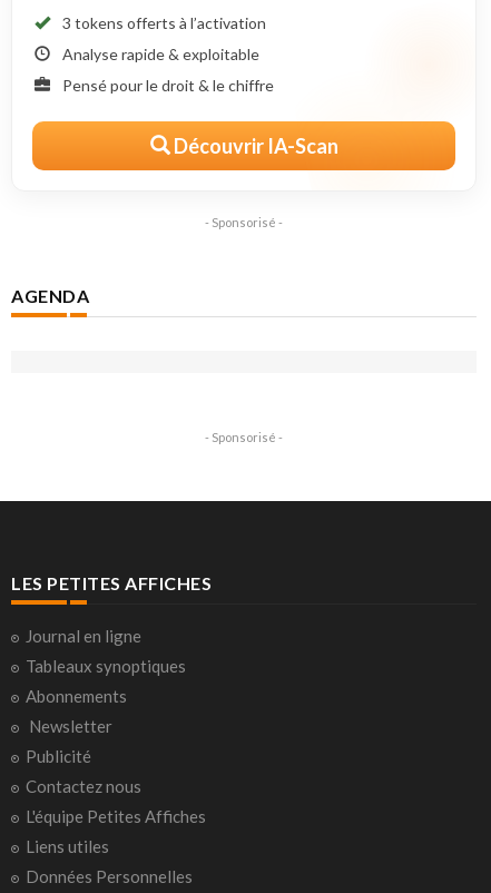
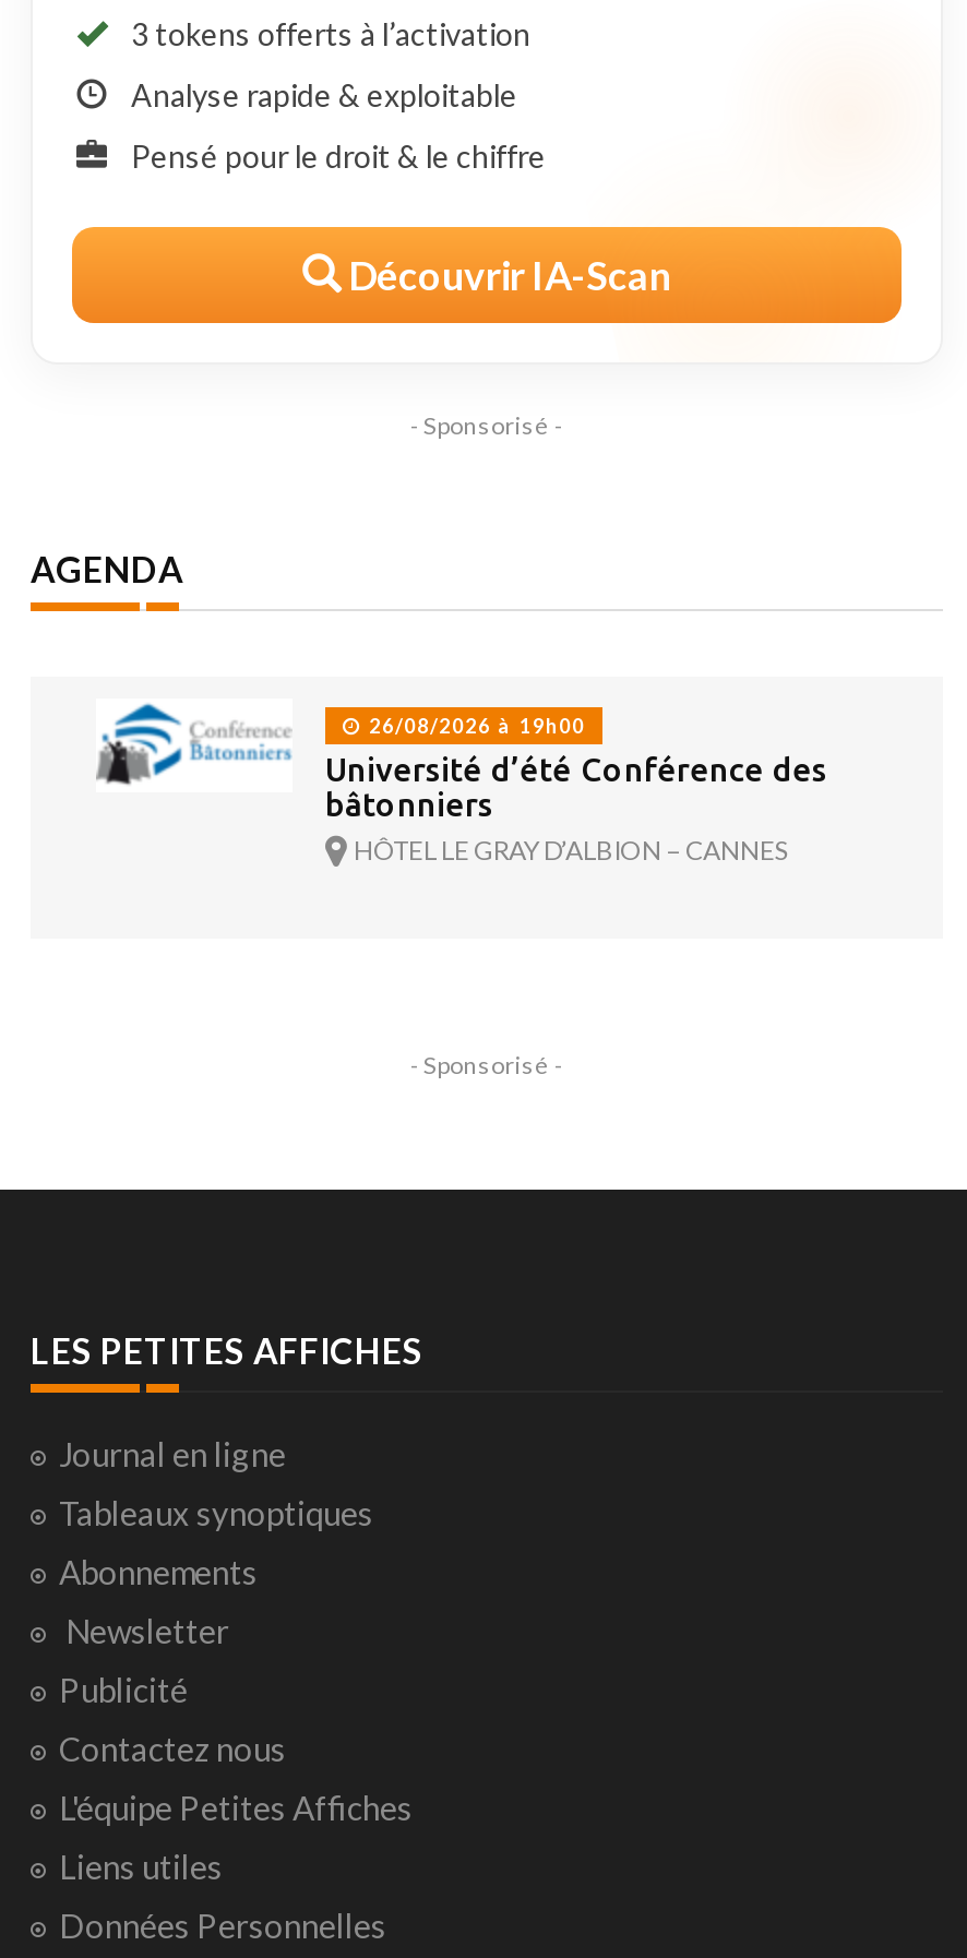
+ [image]
+ 26/08/2026 à 19h00
+ Université d’été Conférence des
+ bâtonniers
+ HÔTEL LE GRAY D’ALBION – CANNES
